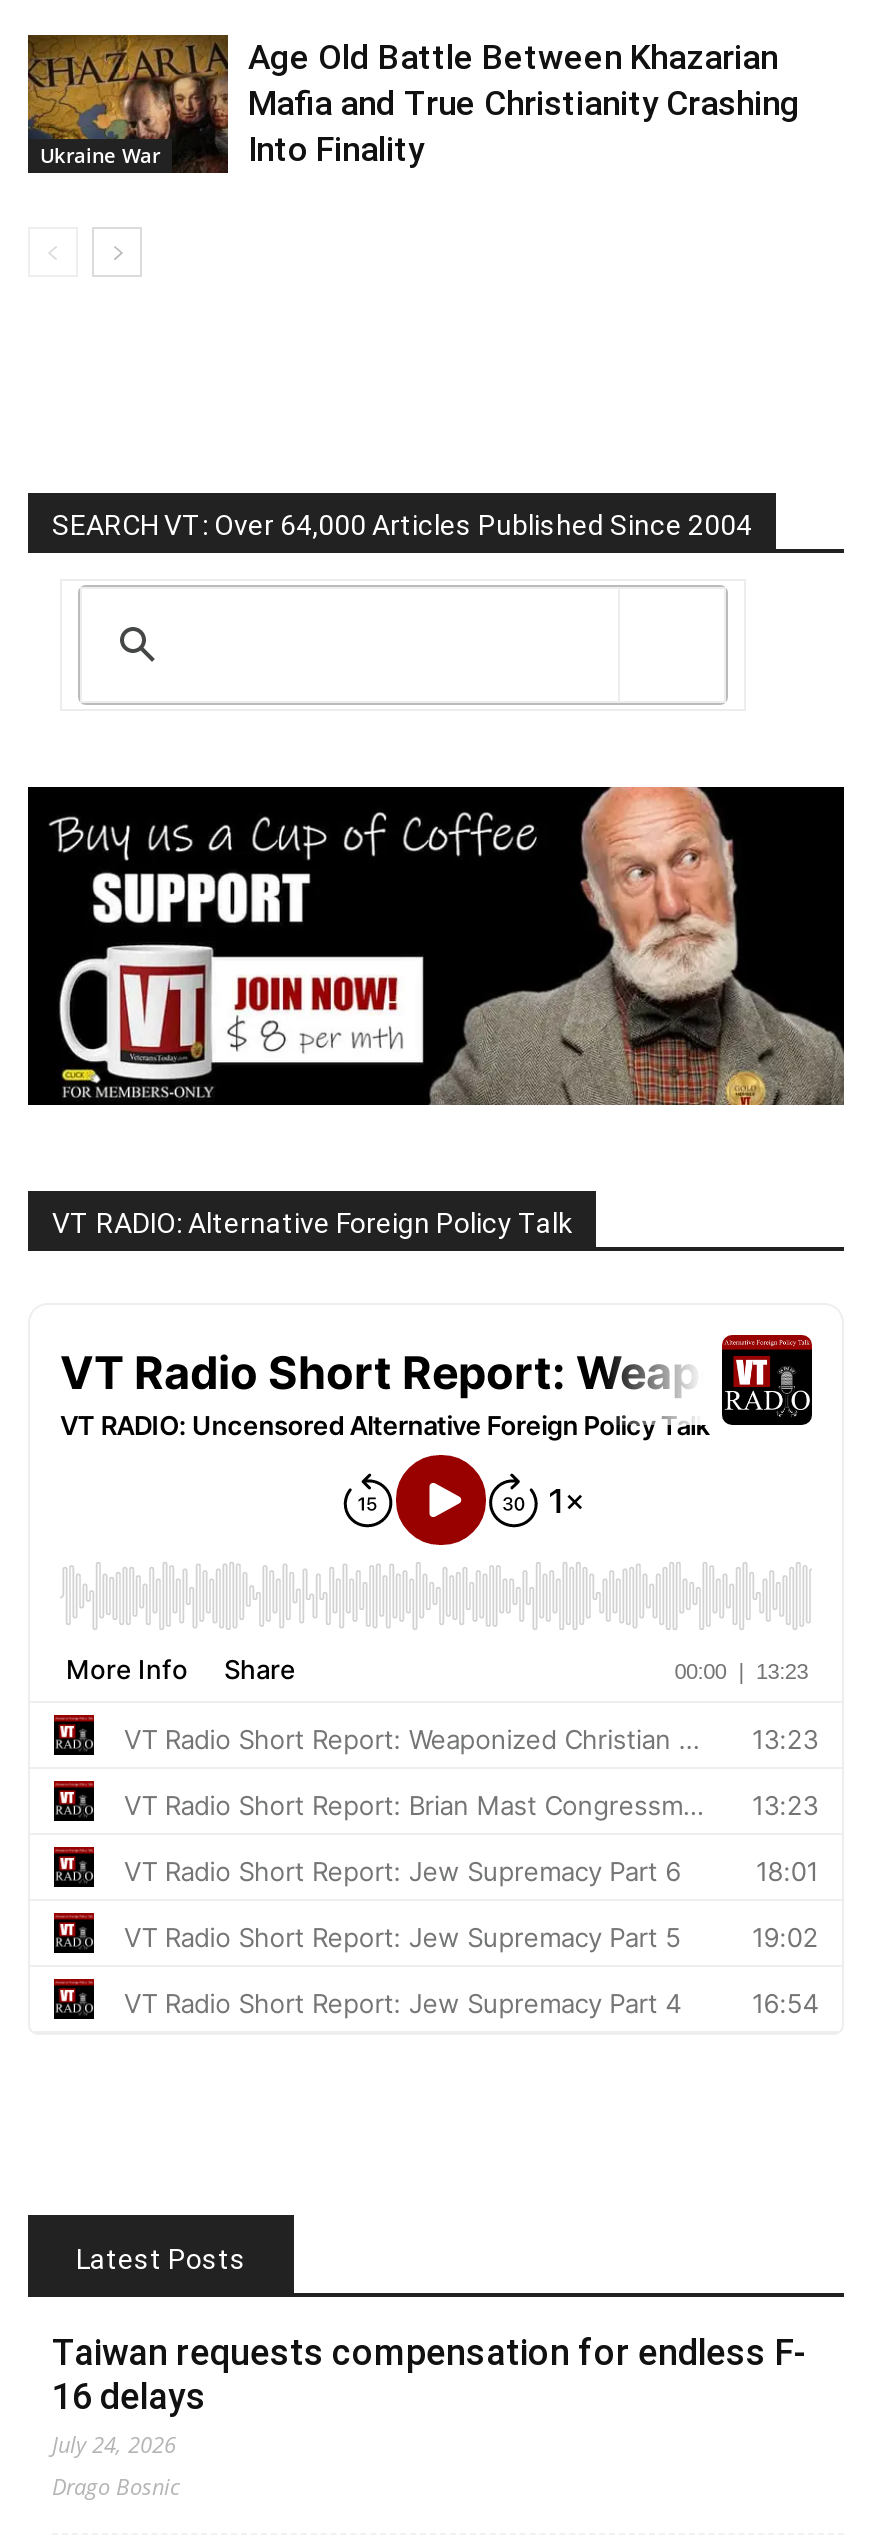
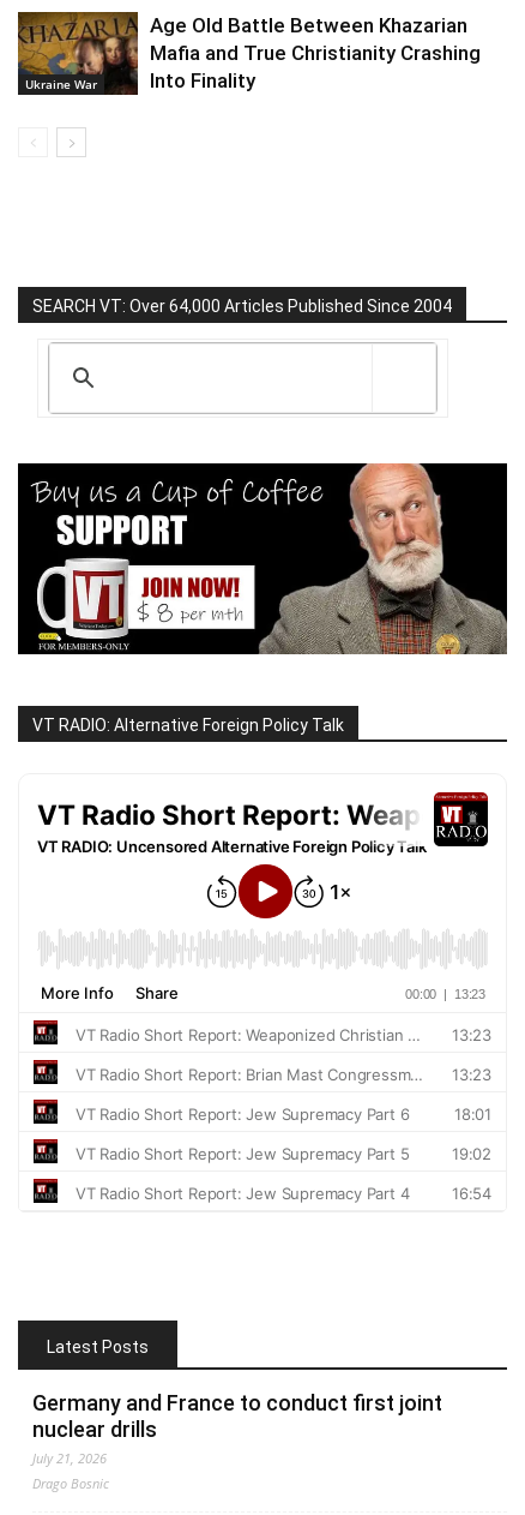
- Taiwan requests compensation for endless F-
- 16 delays
- July 24, 2026
+ Germany and France to conduct first joint
+ nuclear drills
+ July 21, 2026
